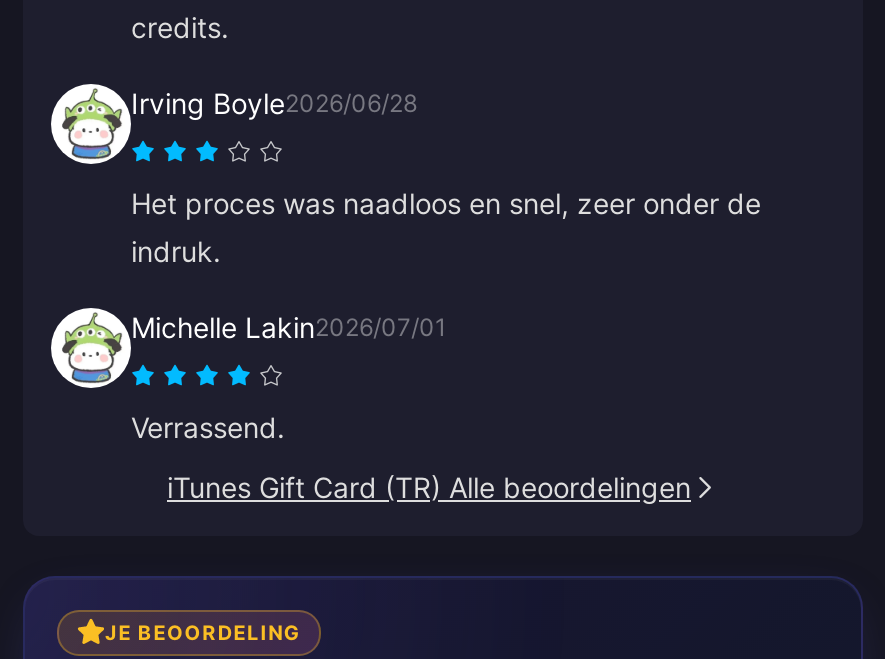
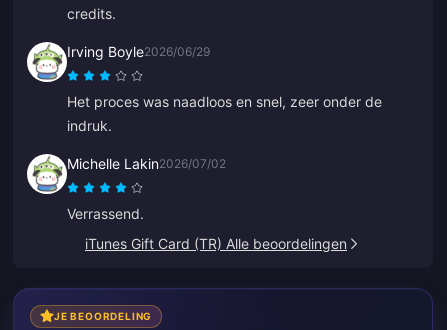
- Irving Boyle2026/06/28
+ Irving Boyle2026/06/29

- Michelle Lakin2026/07/01
+ Michelle Lakin2026/07/02
